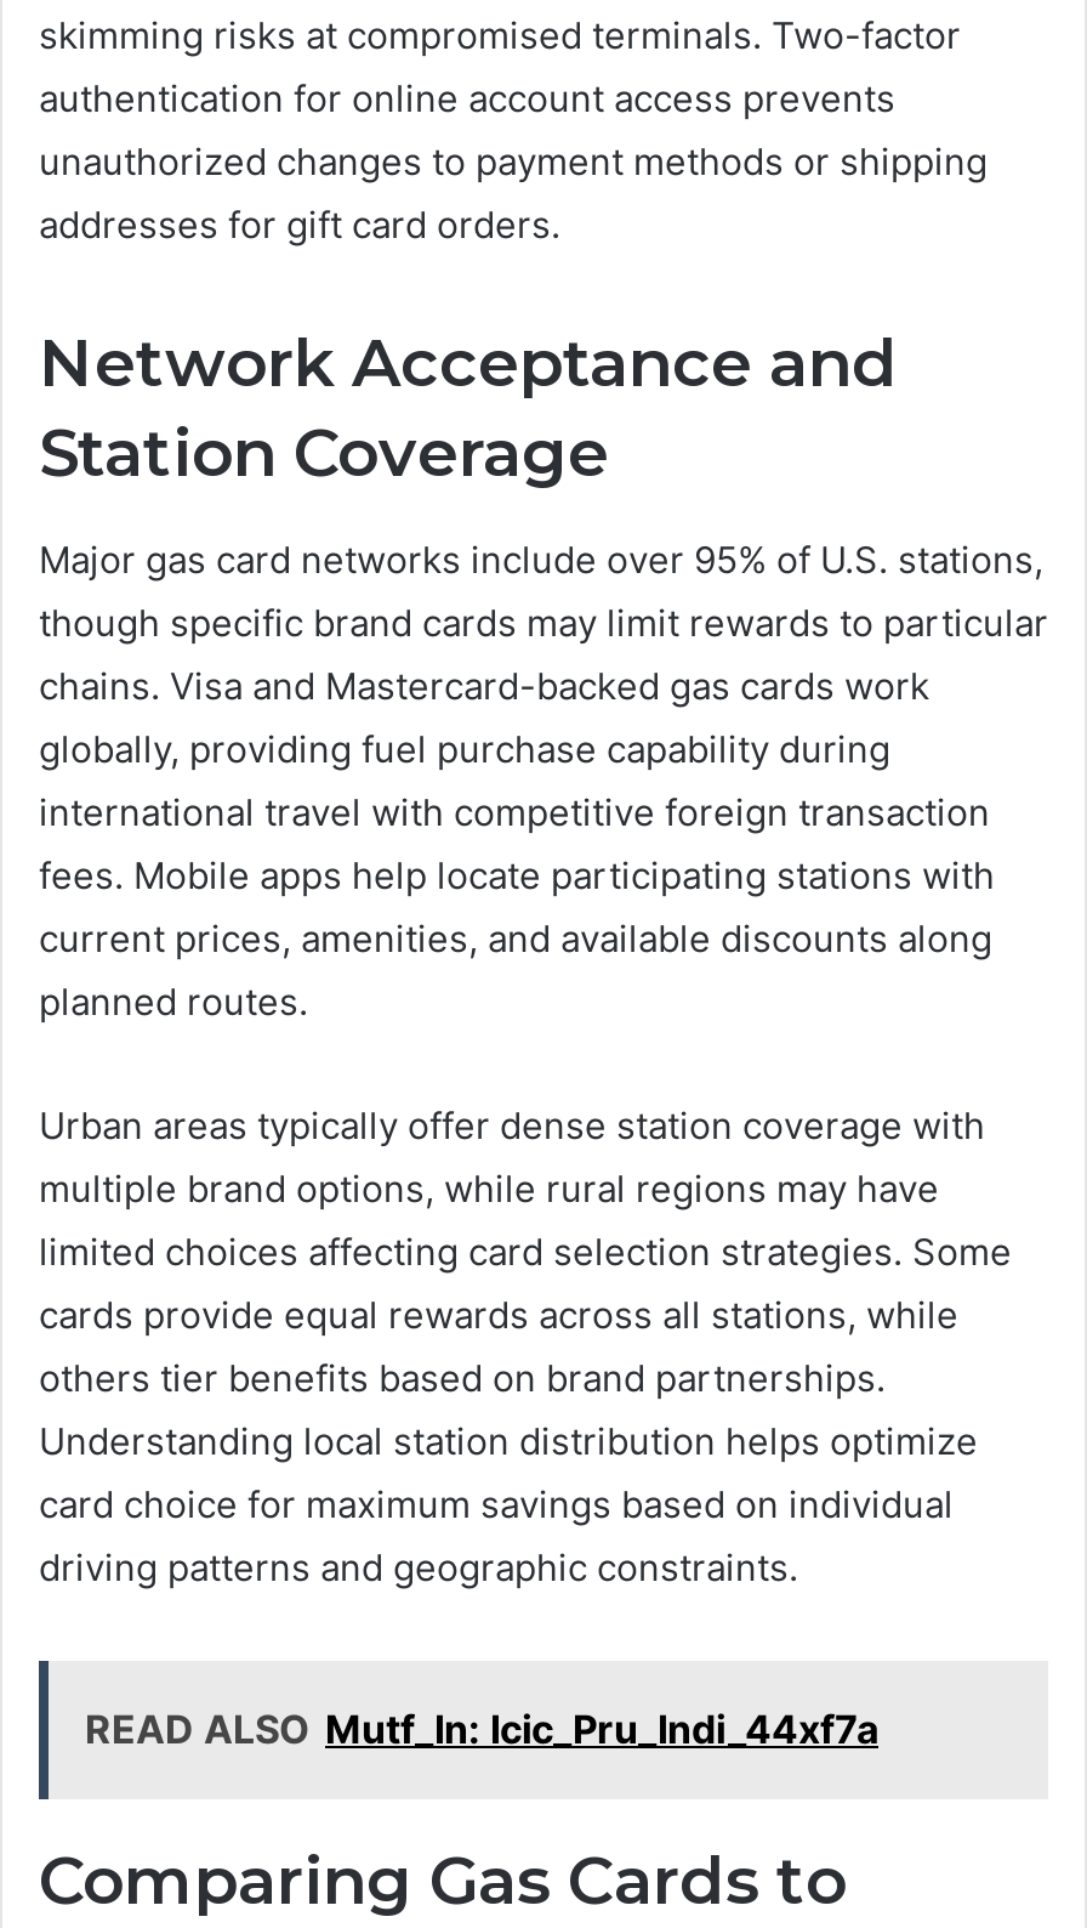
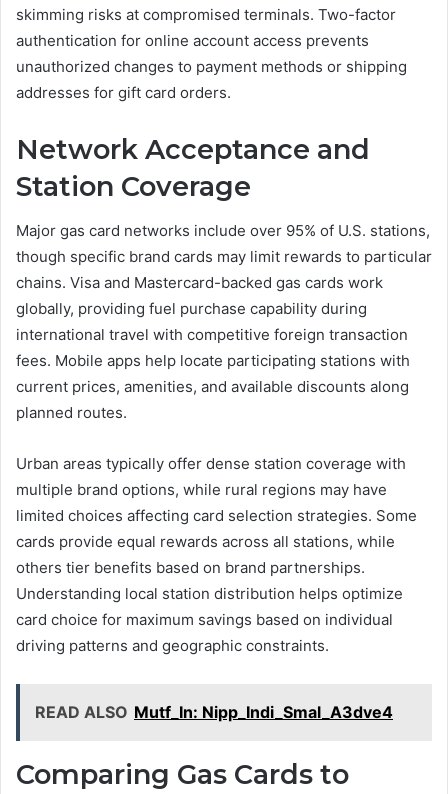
- READ ALSO Mutf_In: Icic_Pru_Indi_44xf7a
+ READ ALSO Mutf_In: Nipp_Indi_Smal_A3dve4
